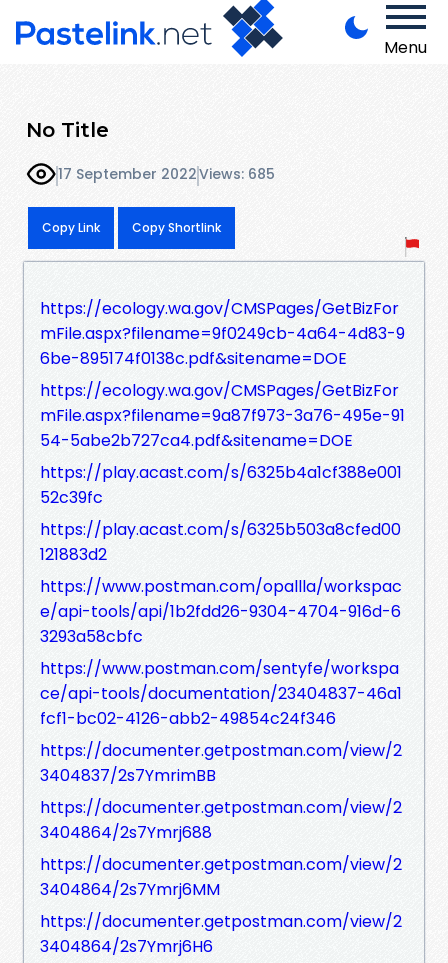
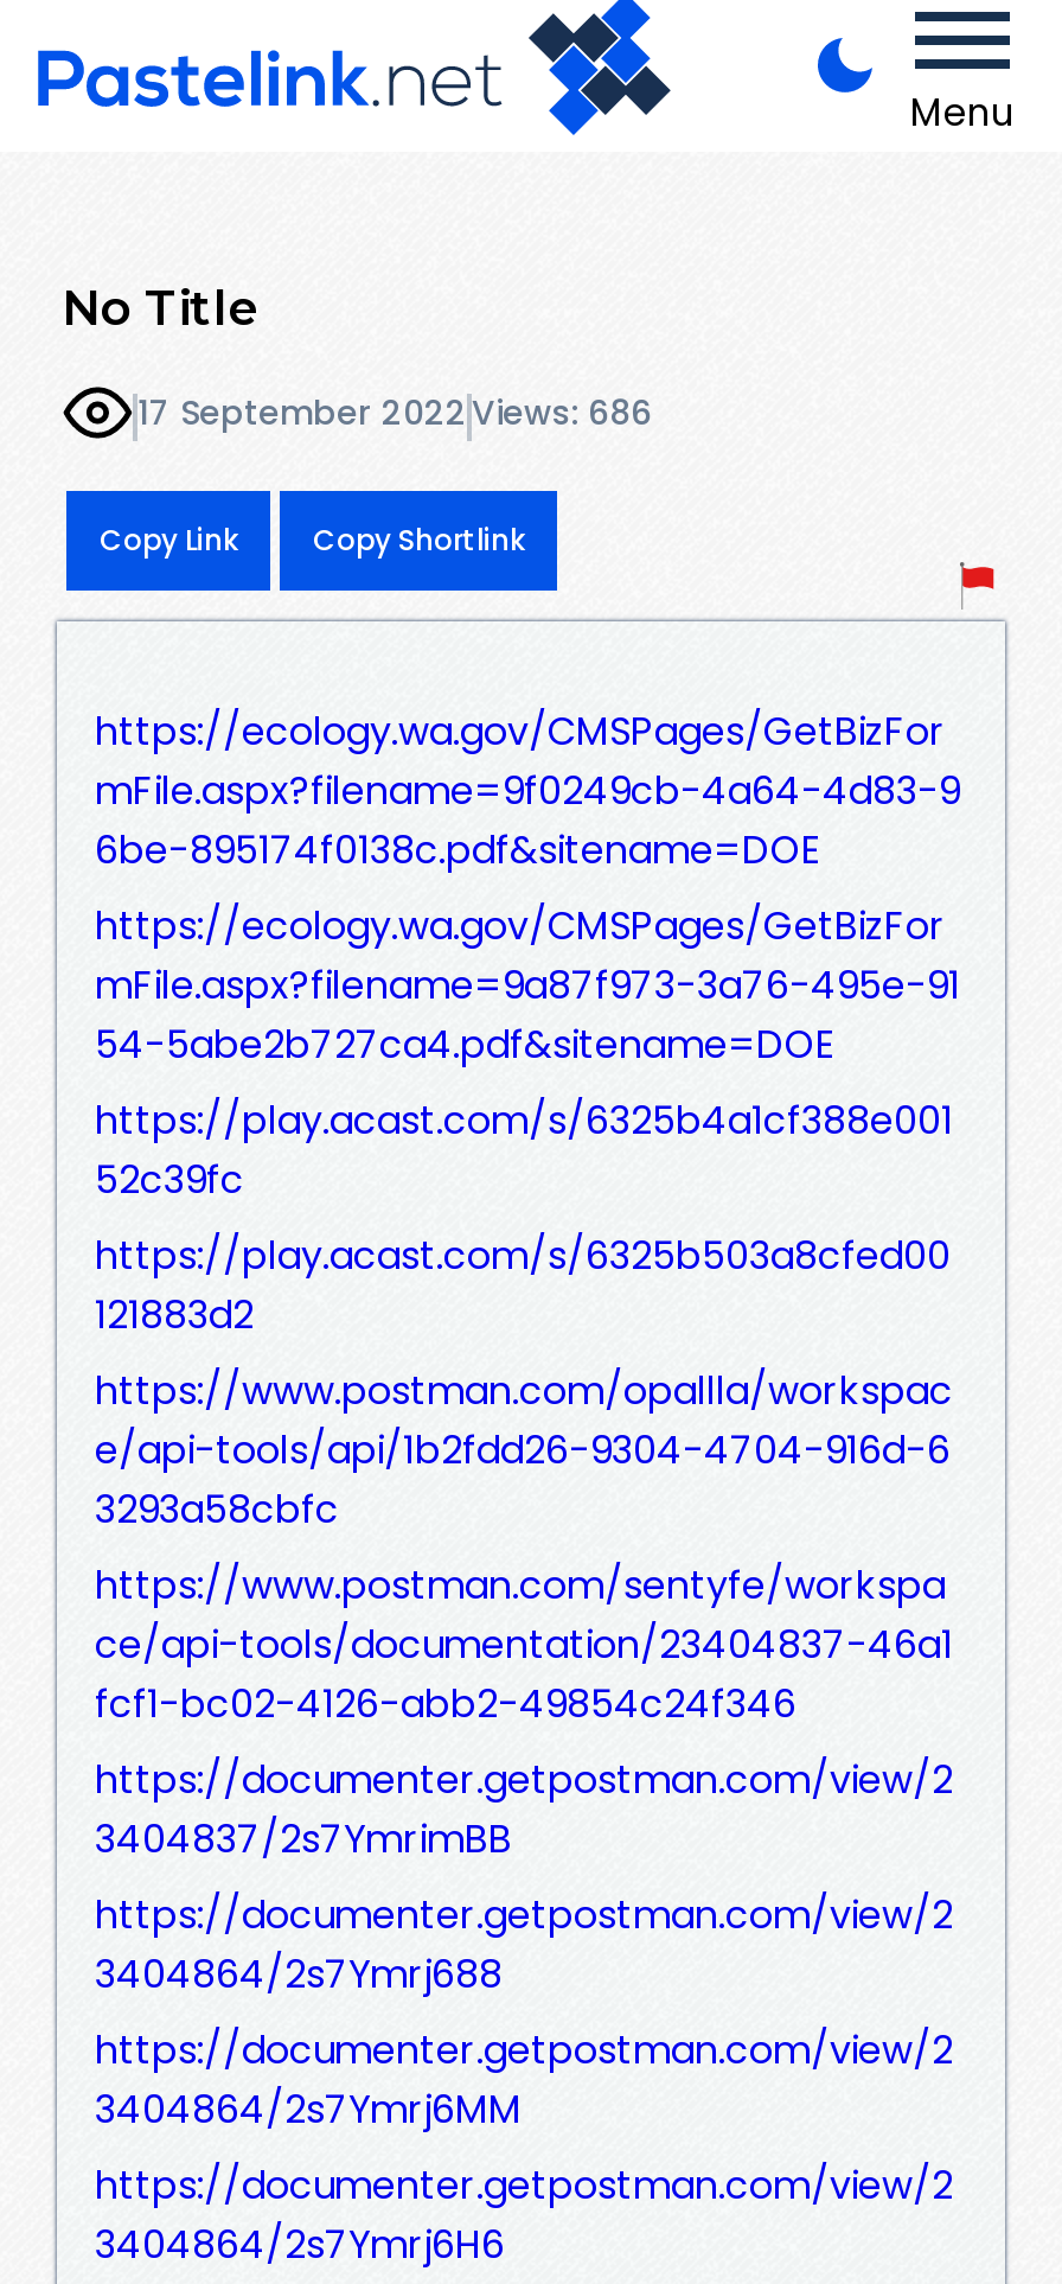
- 17 September 2022 Views: 685
+ 17 September 2022 Views: 686
